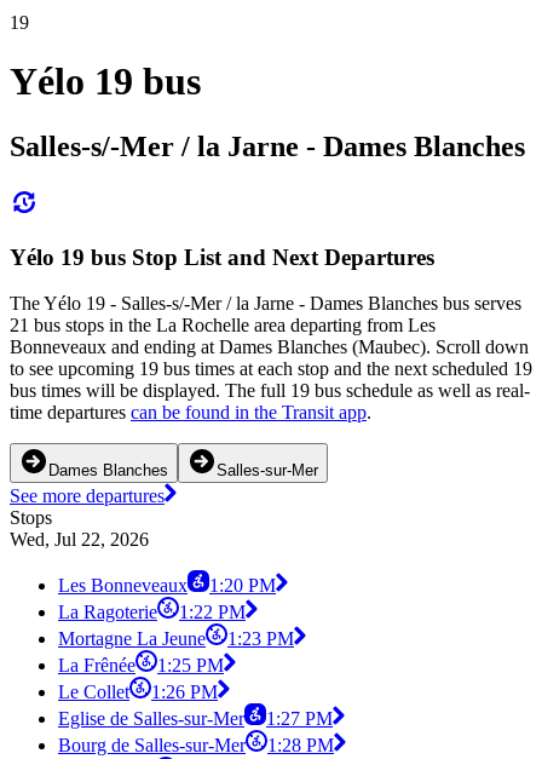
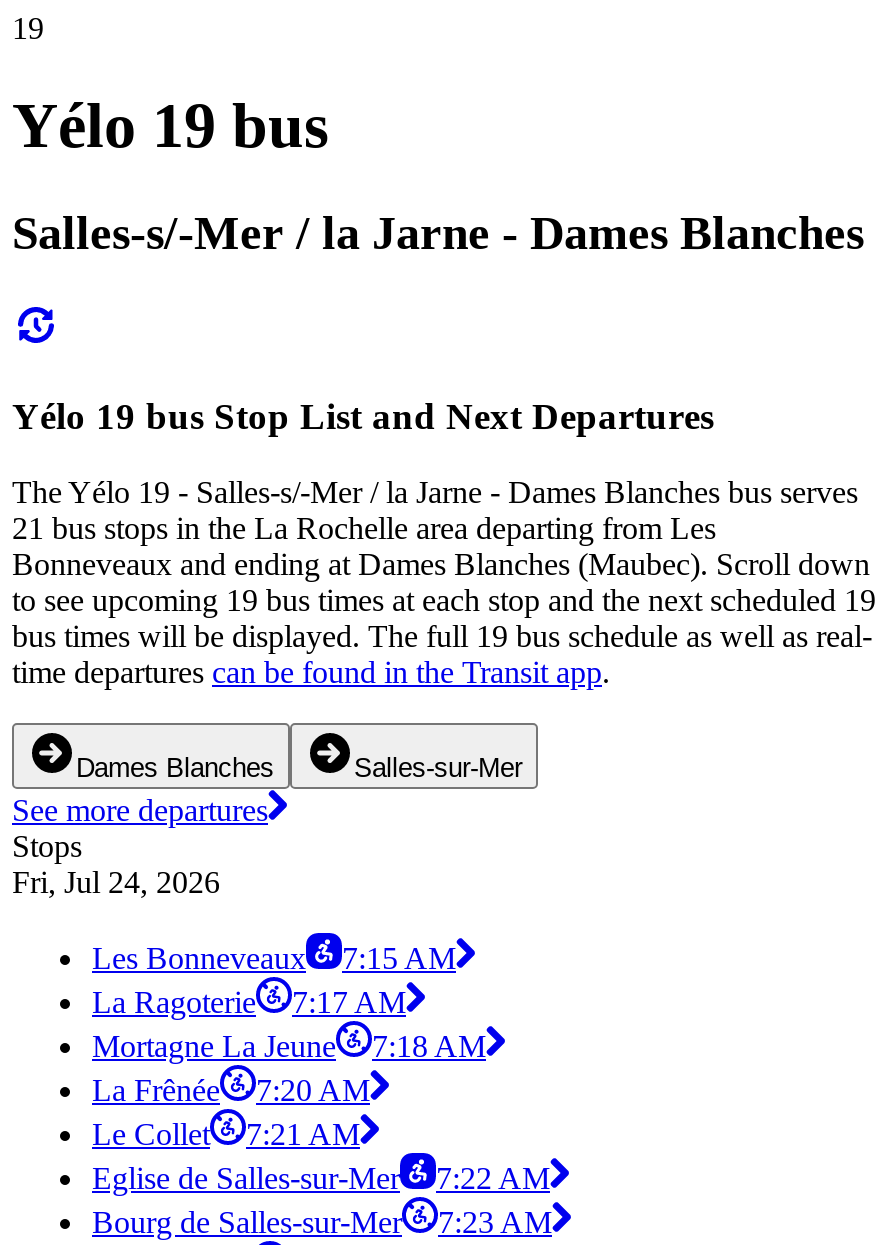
- Wed, Jul 22, 2026
+ Fri, Jul 24, 2026

- Les Bonneveaux 1:20 PM
+ Les Bonneveaux 7:15 AM

- La Ragoterie 1:22 PM
+ La Ragoterie 7:17 AM

- Mortagne La Jeune 1:23 PM
+ Mortagne La Jeune 7:18 AM

- La Frênée 1:25 PM
+ La Frênée 7:20 AM

- Le Collet 1:26 PM
+ Le Collet 7:21 AM

- Eglise de Salles-sur-Mer 1:27 PM
+ Eglise de Salles-sur-Mer 7:22 AM

- Bourg de Salles-sur-Mer 1:28 PM
+ Bourg de Salles-sur-Mer 7:23 AM
